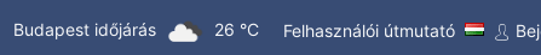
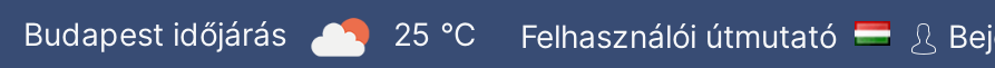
- 26 °C Felhasználói útmutató
+ 25 °C Felhasználói útmutató
